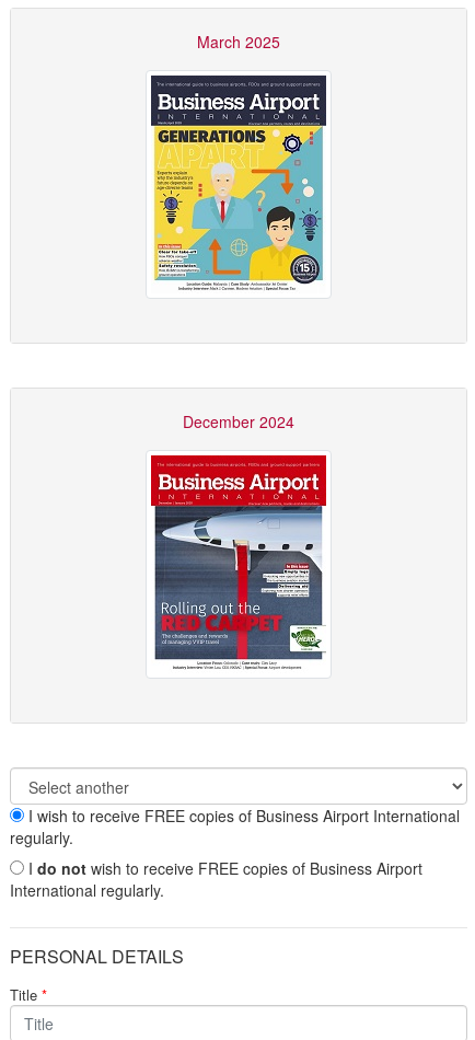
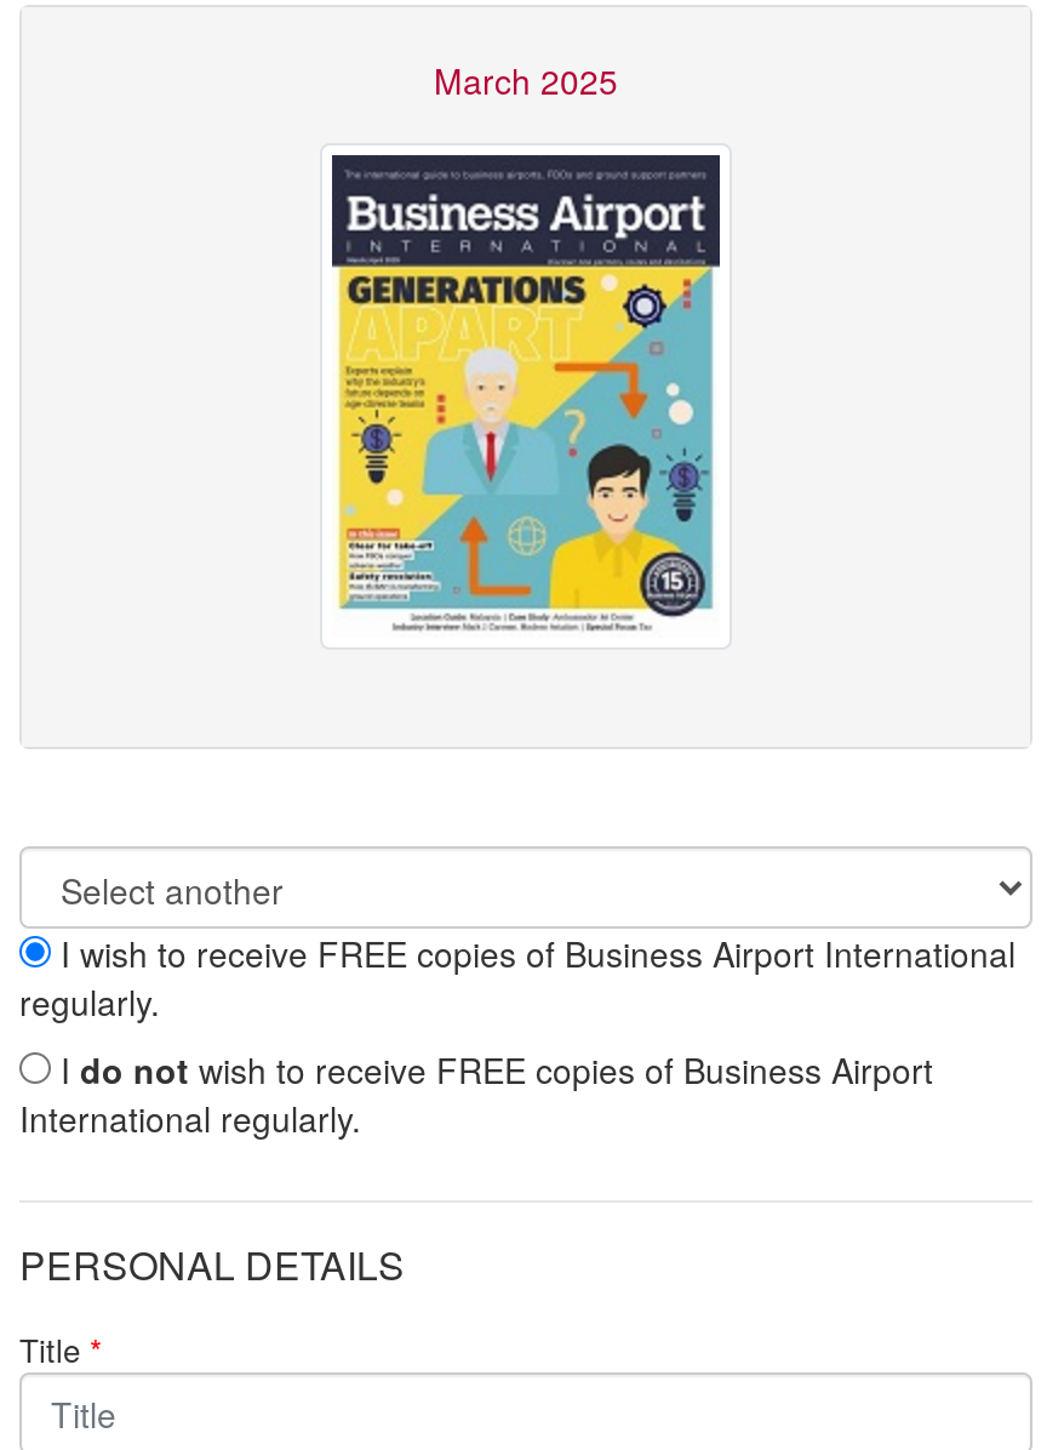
- December 2024

- [image]
